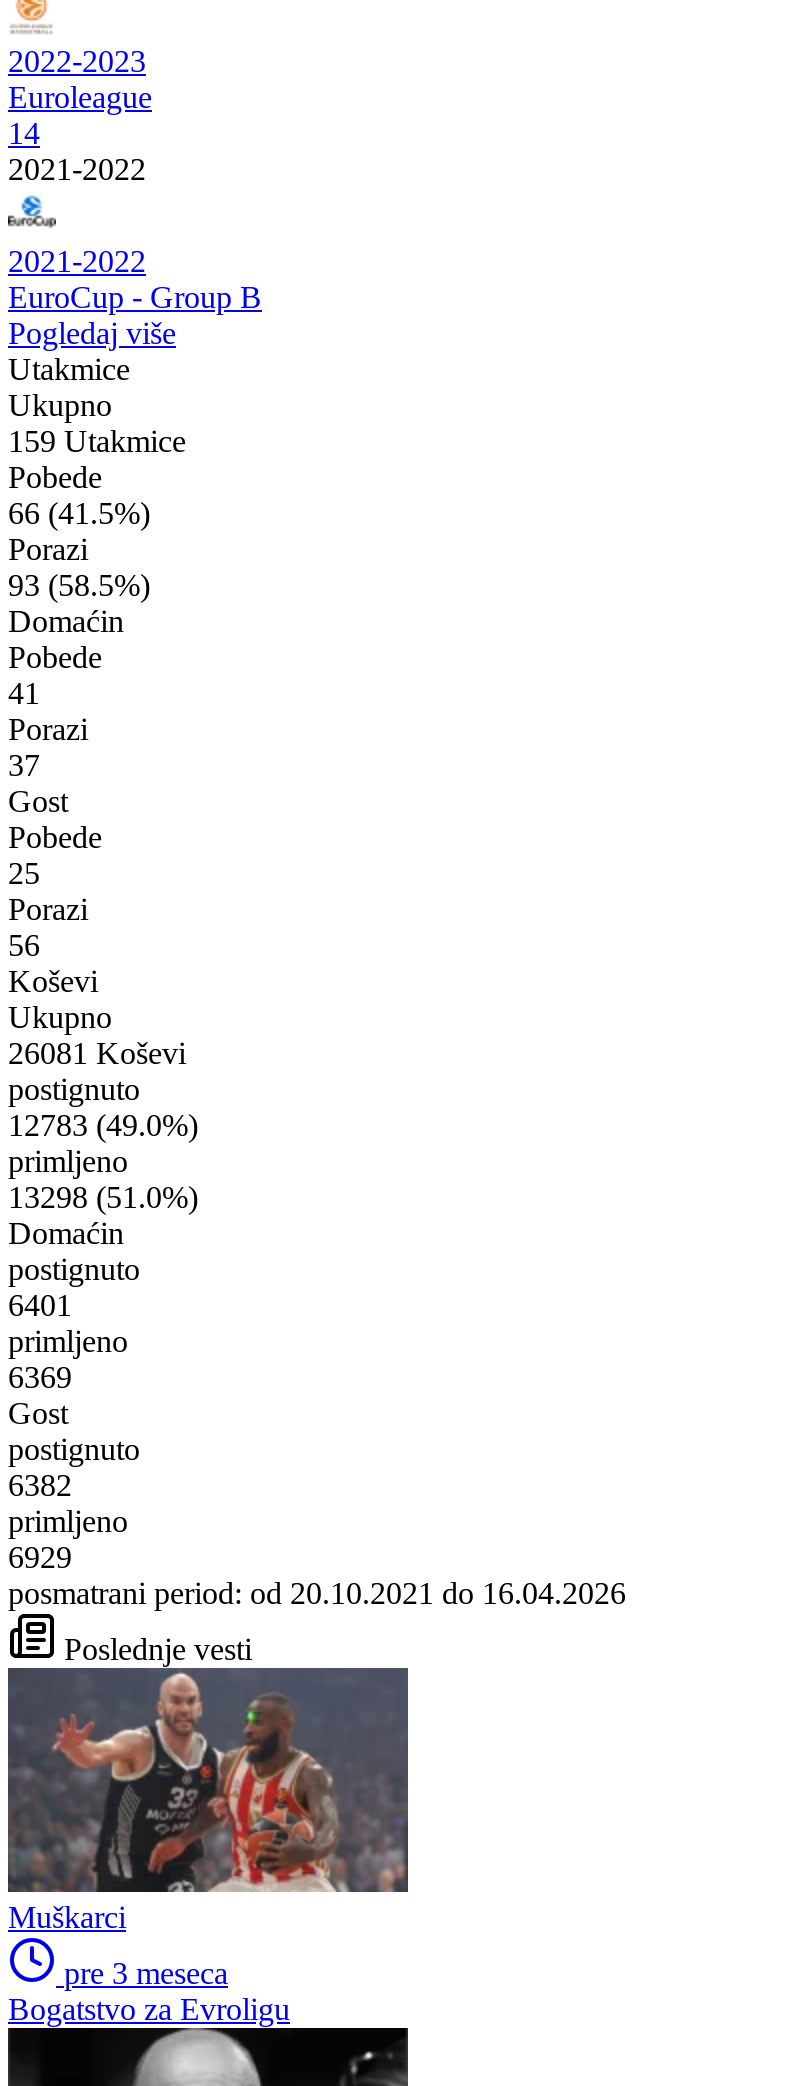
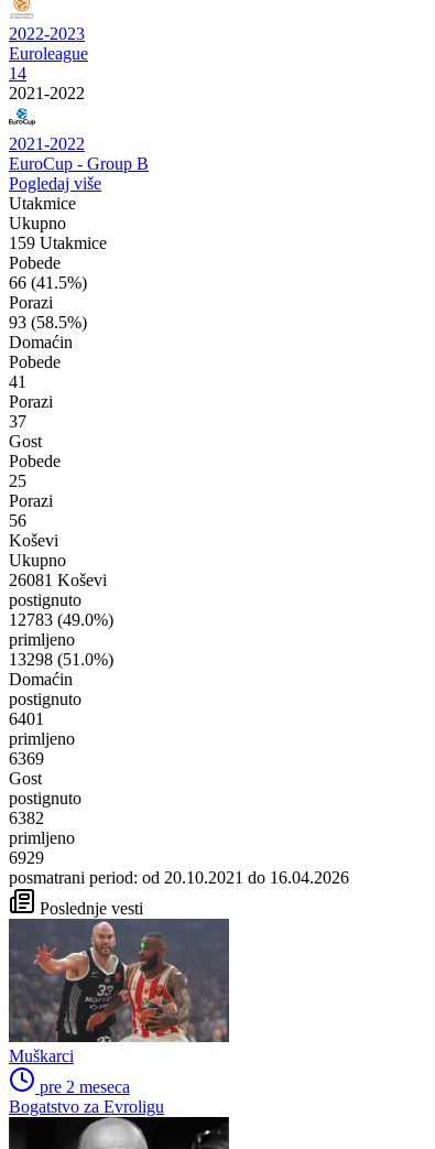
- pre 3 meseca
+ pre 2 meseca
